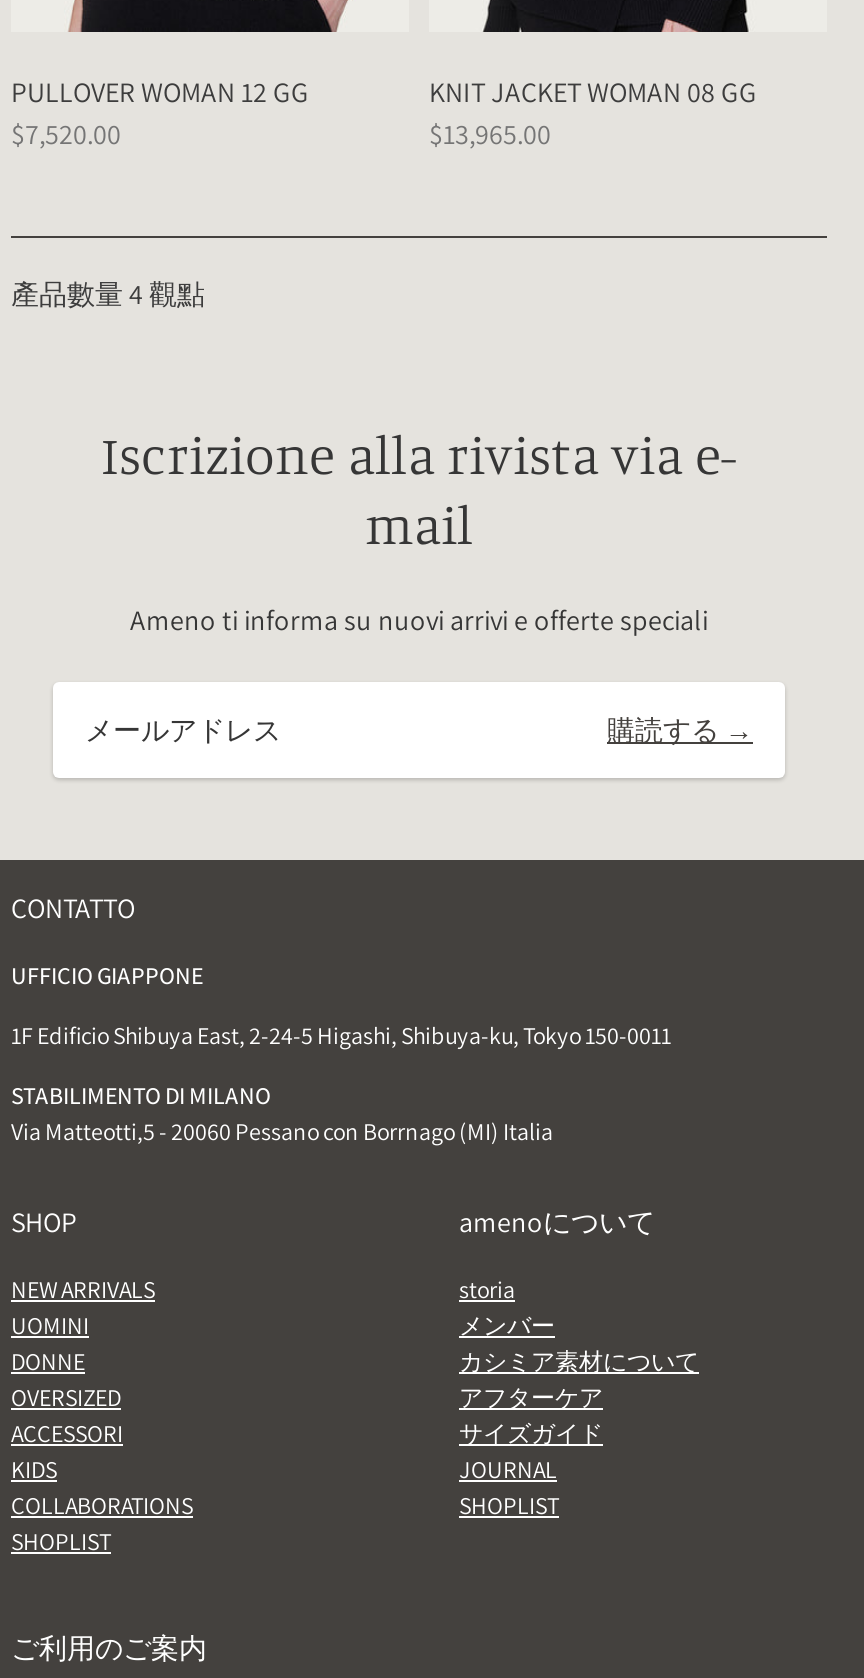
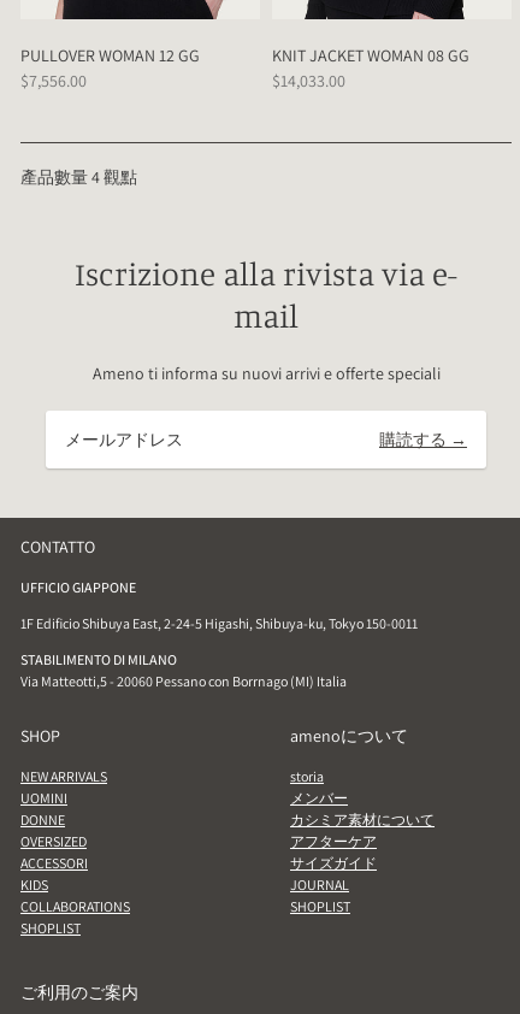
- $7,520.00
+ $7,556.00

- $13,965.00
+ $14,033.00
